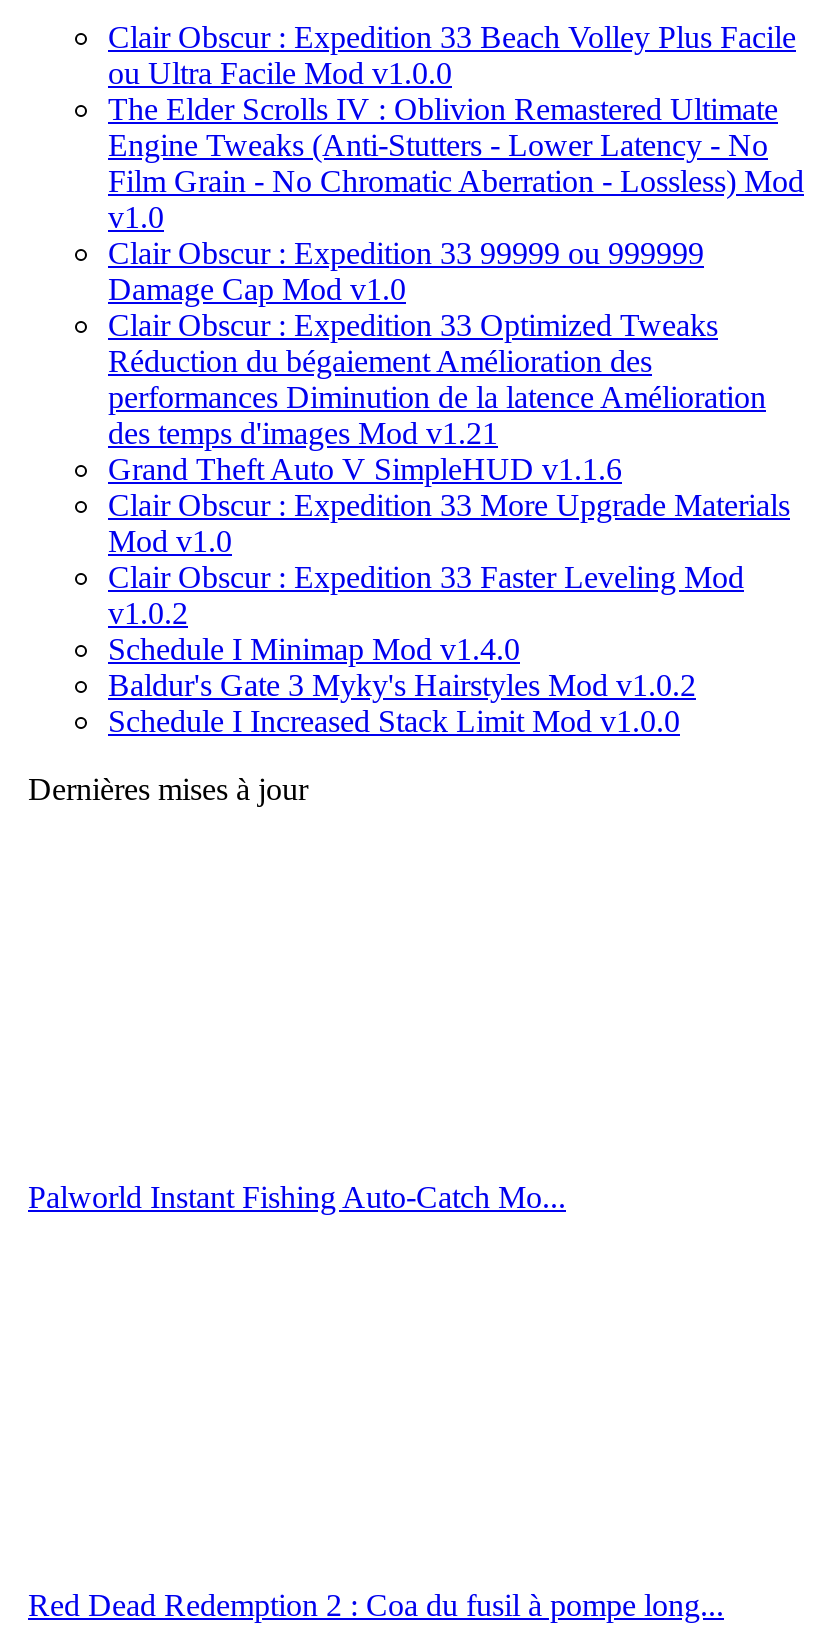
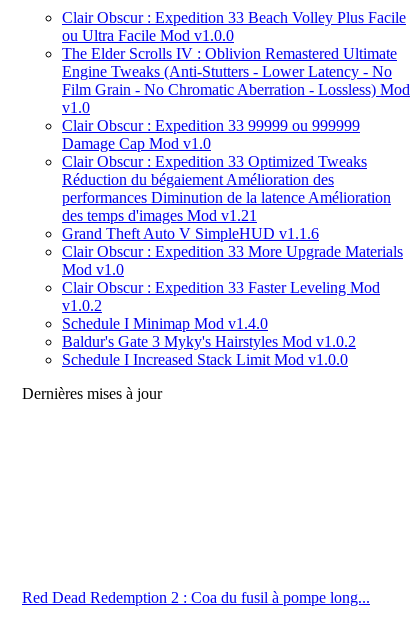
- Palworld Instant Fishing Auto-Catch Mo...
